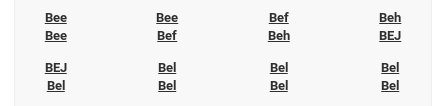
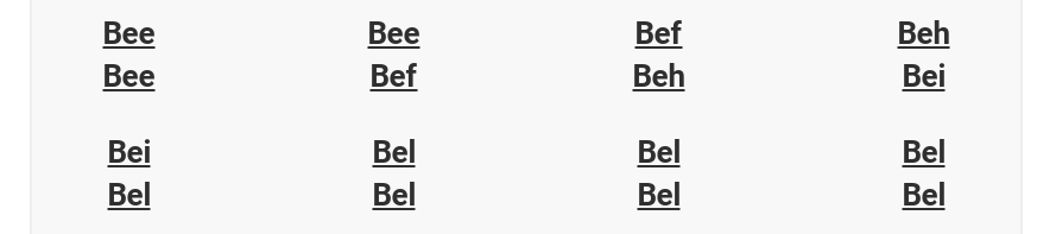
- BEJ
+ Bei

- BEJ
+ Bei
